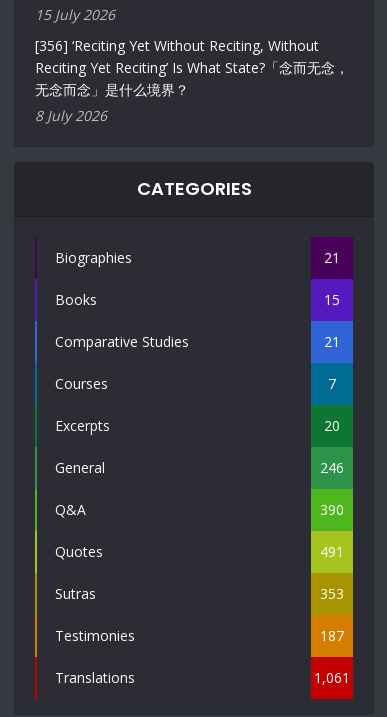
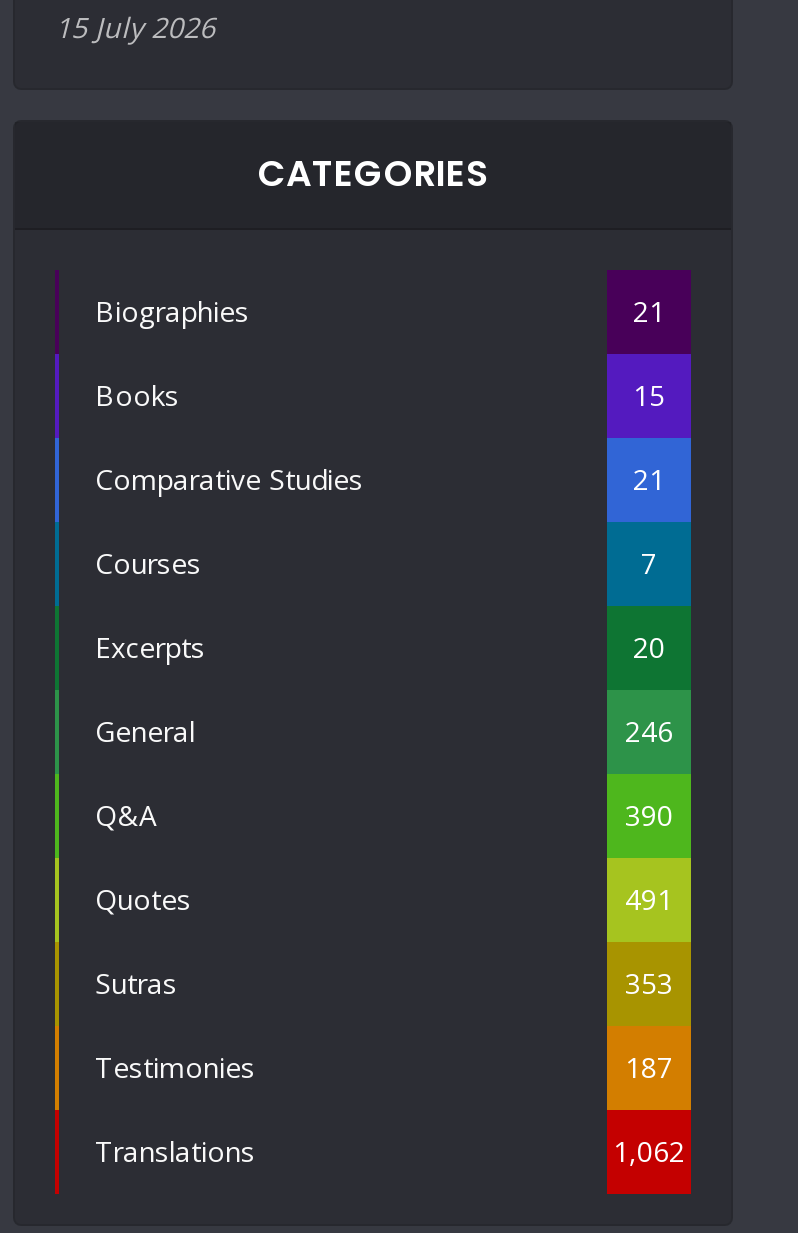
- [356] ‘Reciting Yet Without Reciting, Without
- Reciting Yet Reciting’ Is What State?「念而无念，
- 无念而念」是什么境界？
- 8 July 2026

- 1,061
+ 1,062
